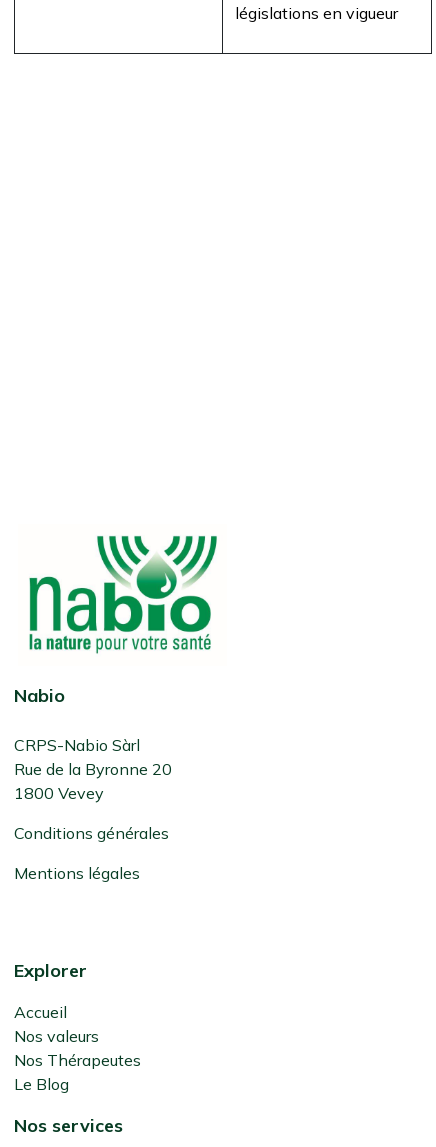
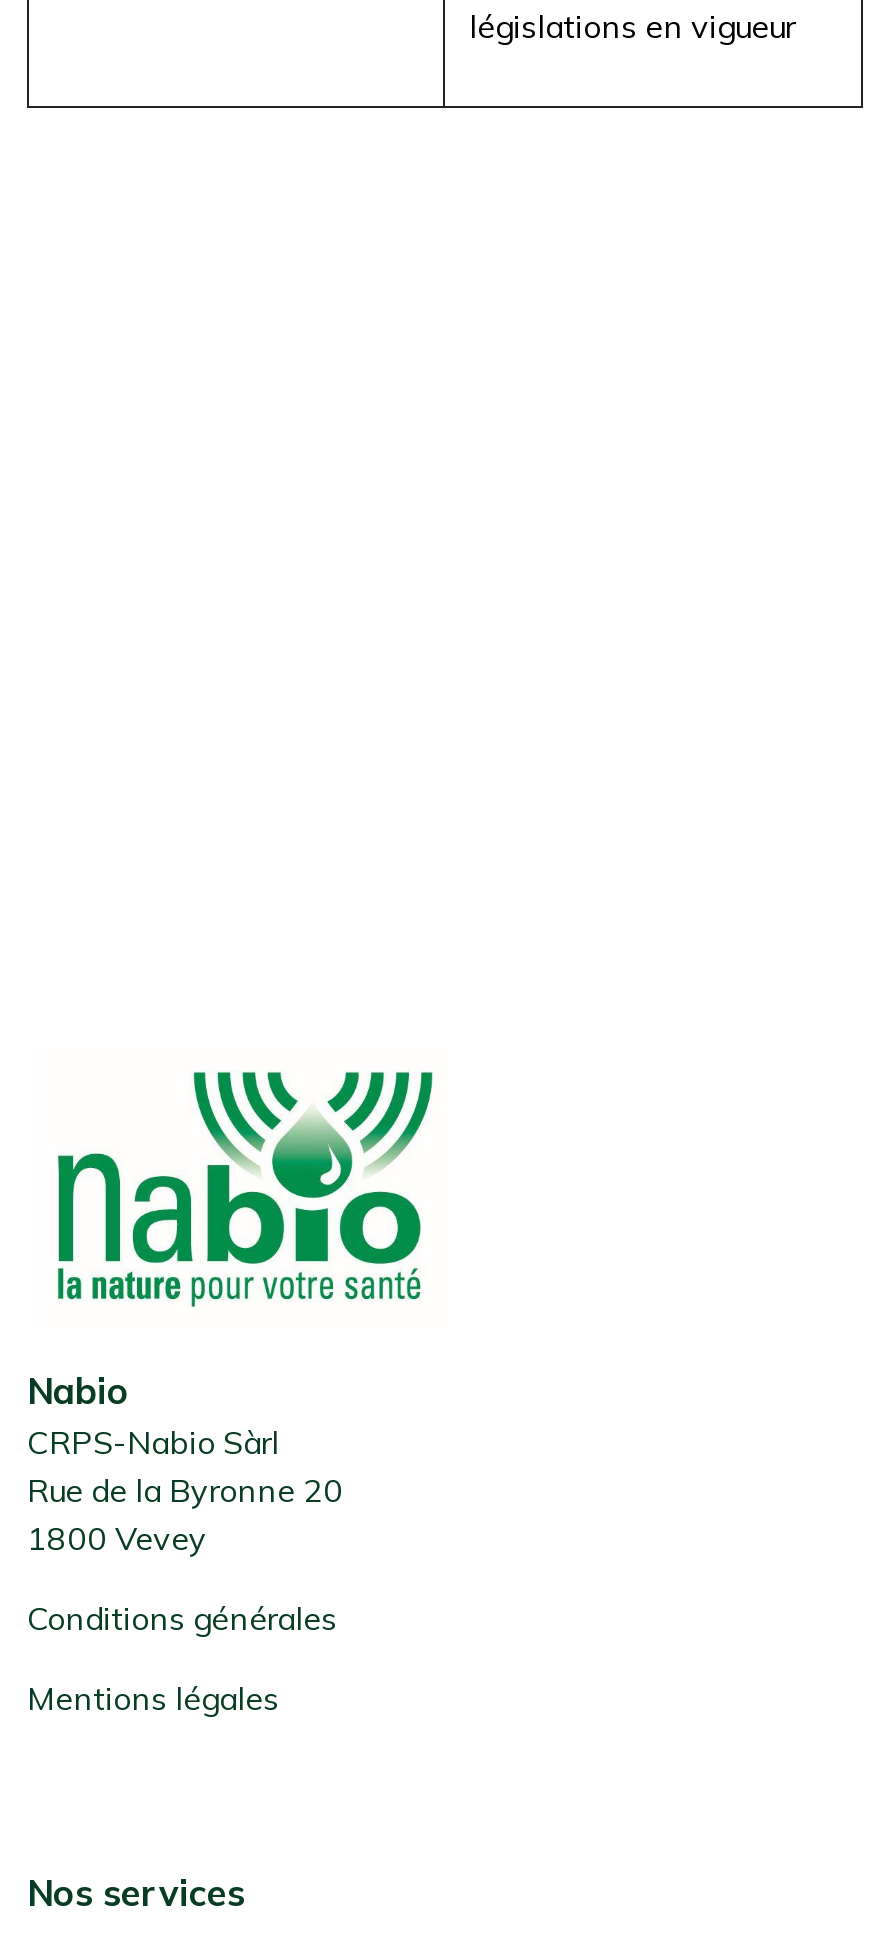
- Explorer
- Accueil
- Nos valeurs
- Nos Thérapeutes
- Le Blog
